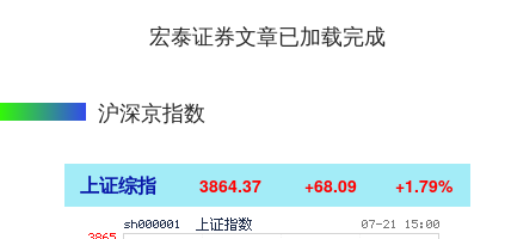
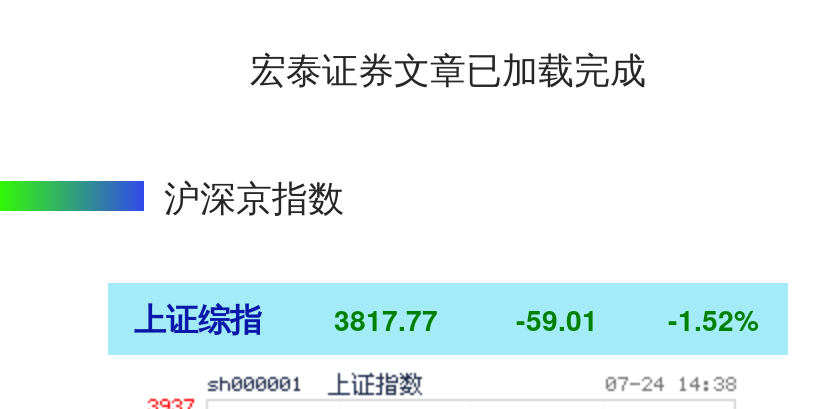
- 3864.37
+ 3817.77

- +68.09
+ -59.01

- +1.79%
+ -1.52%
